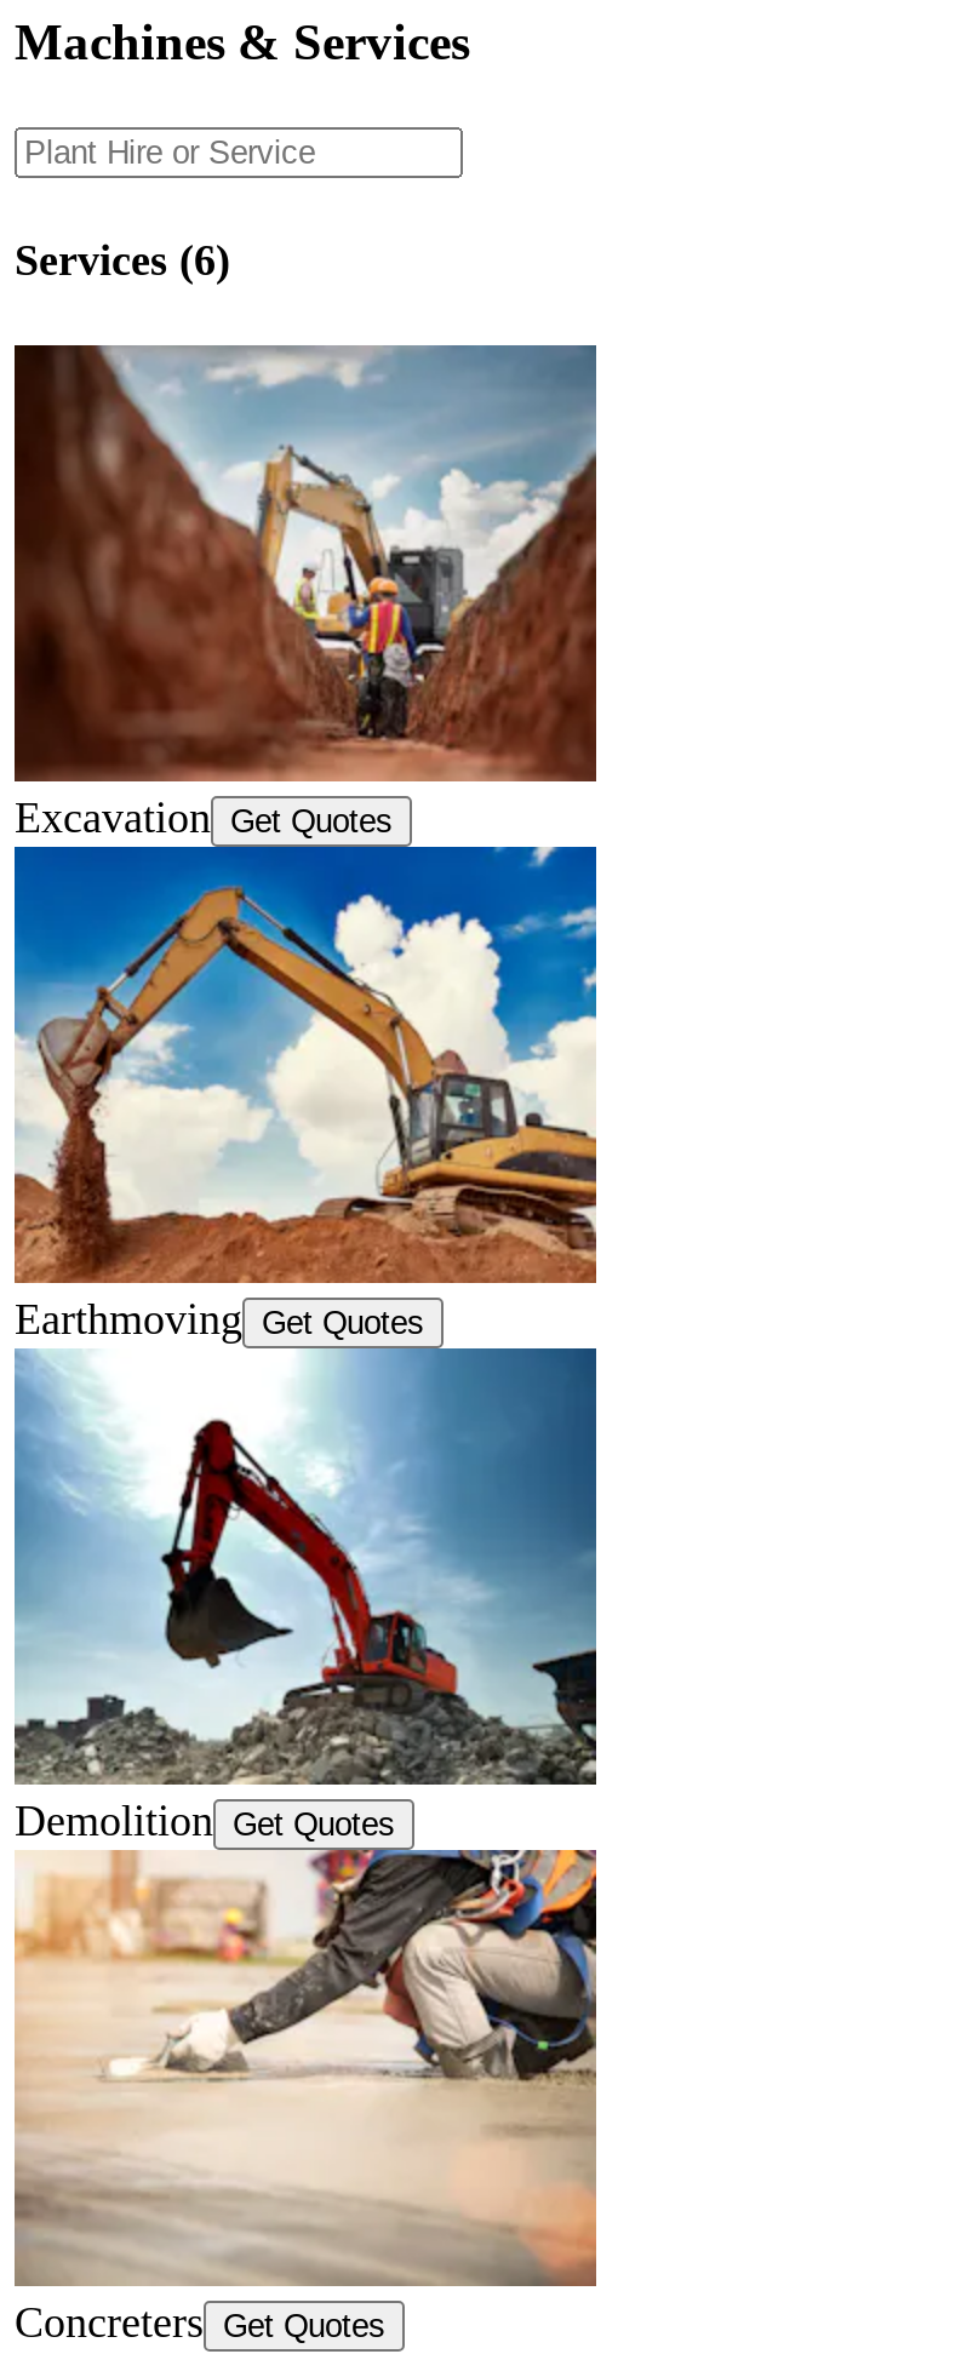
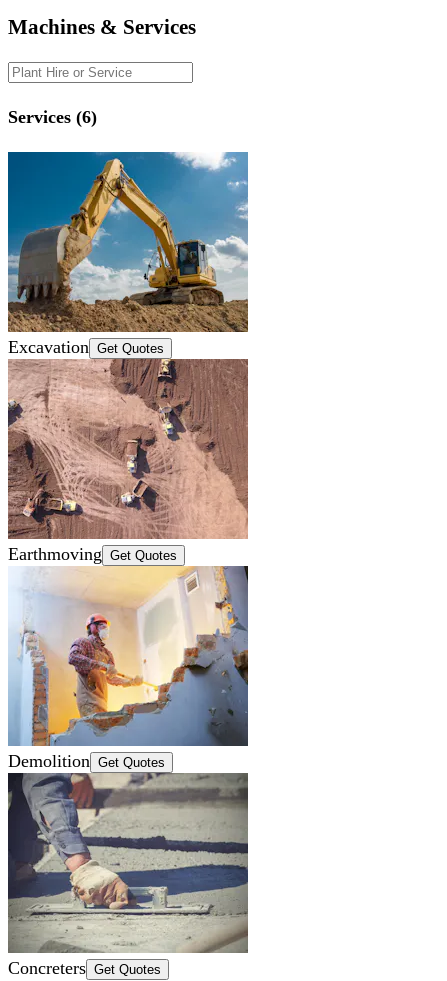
- [image]
+ [image]

- [image]
+ [image]

- [image]
+ [image]

- [image]
+ [image]
